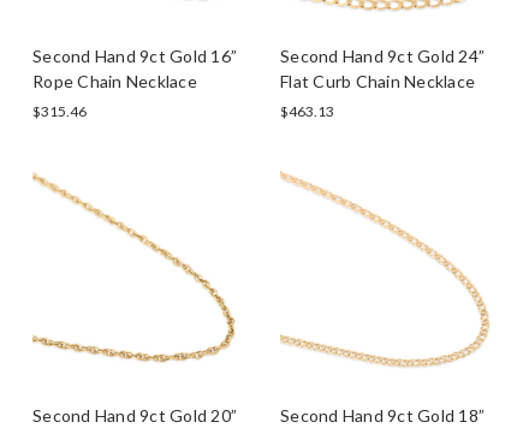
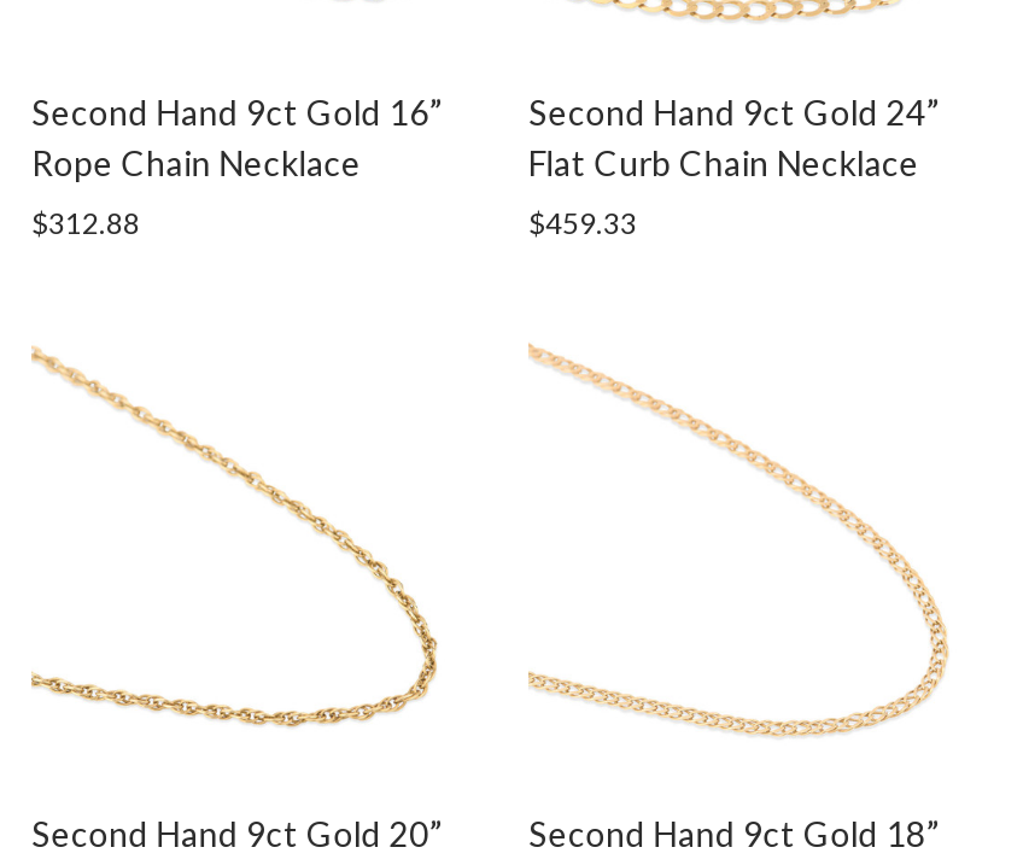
- $315.46
+ $312.88

- $463.13
+ $459.33
